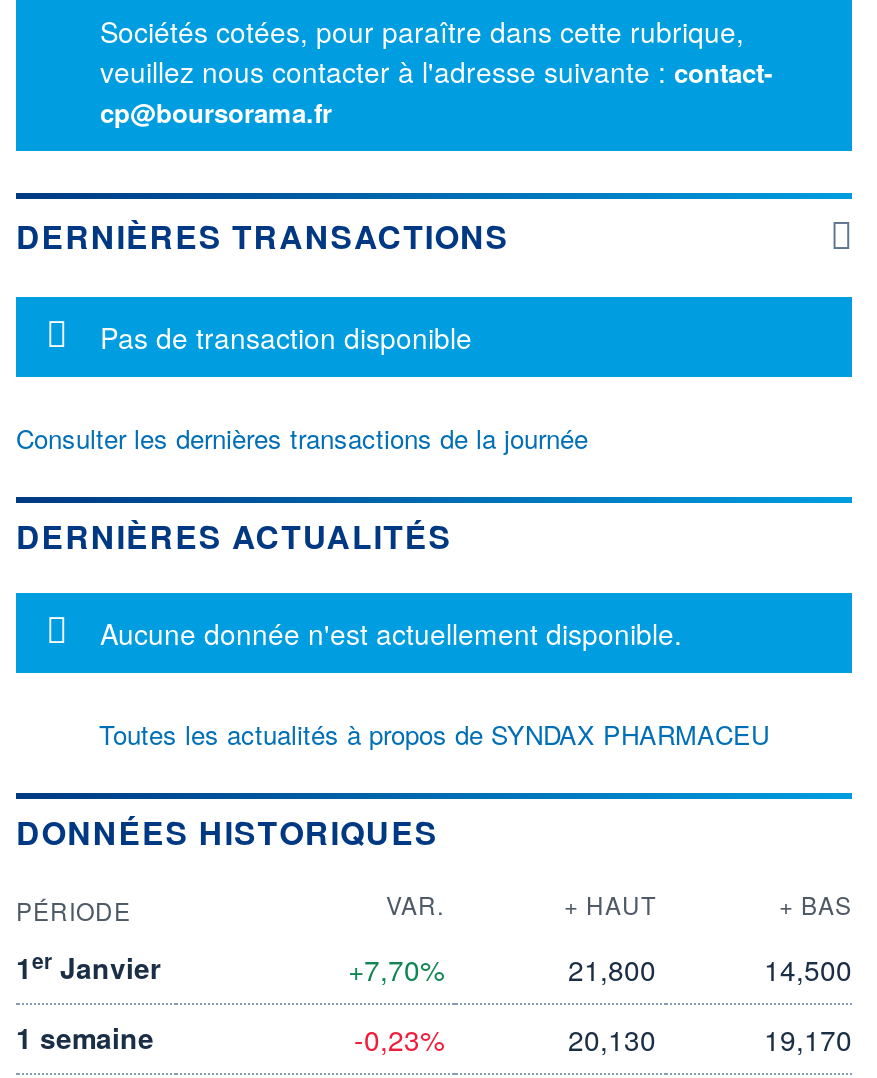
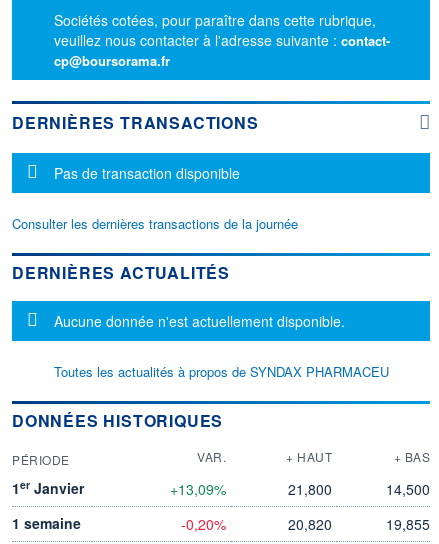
- +7,70%
+ +13,09%

- -0,23%
+ -0,20%

- 20,130
+ 20,820

- 19,170
+ 19,855
